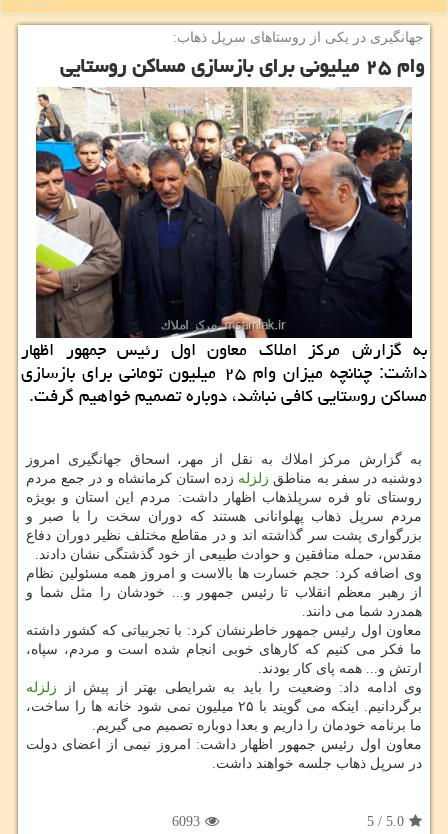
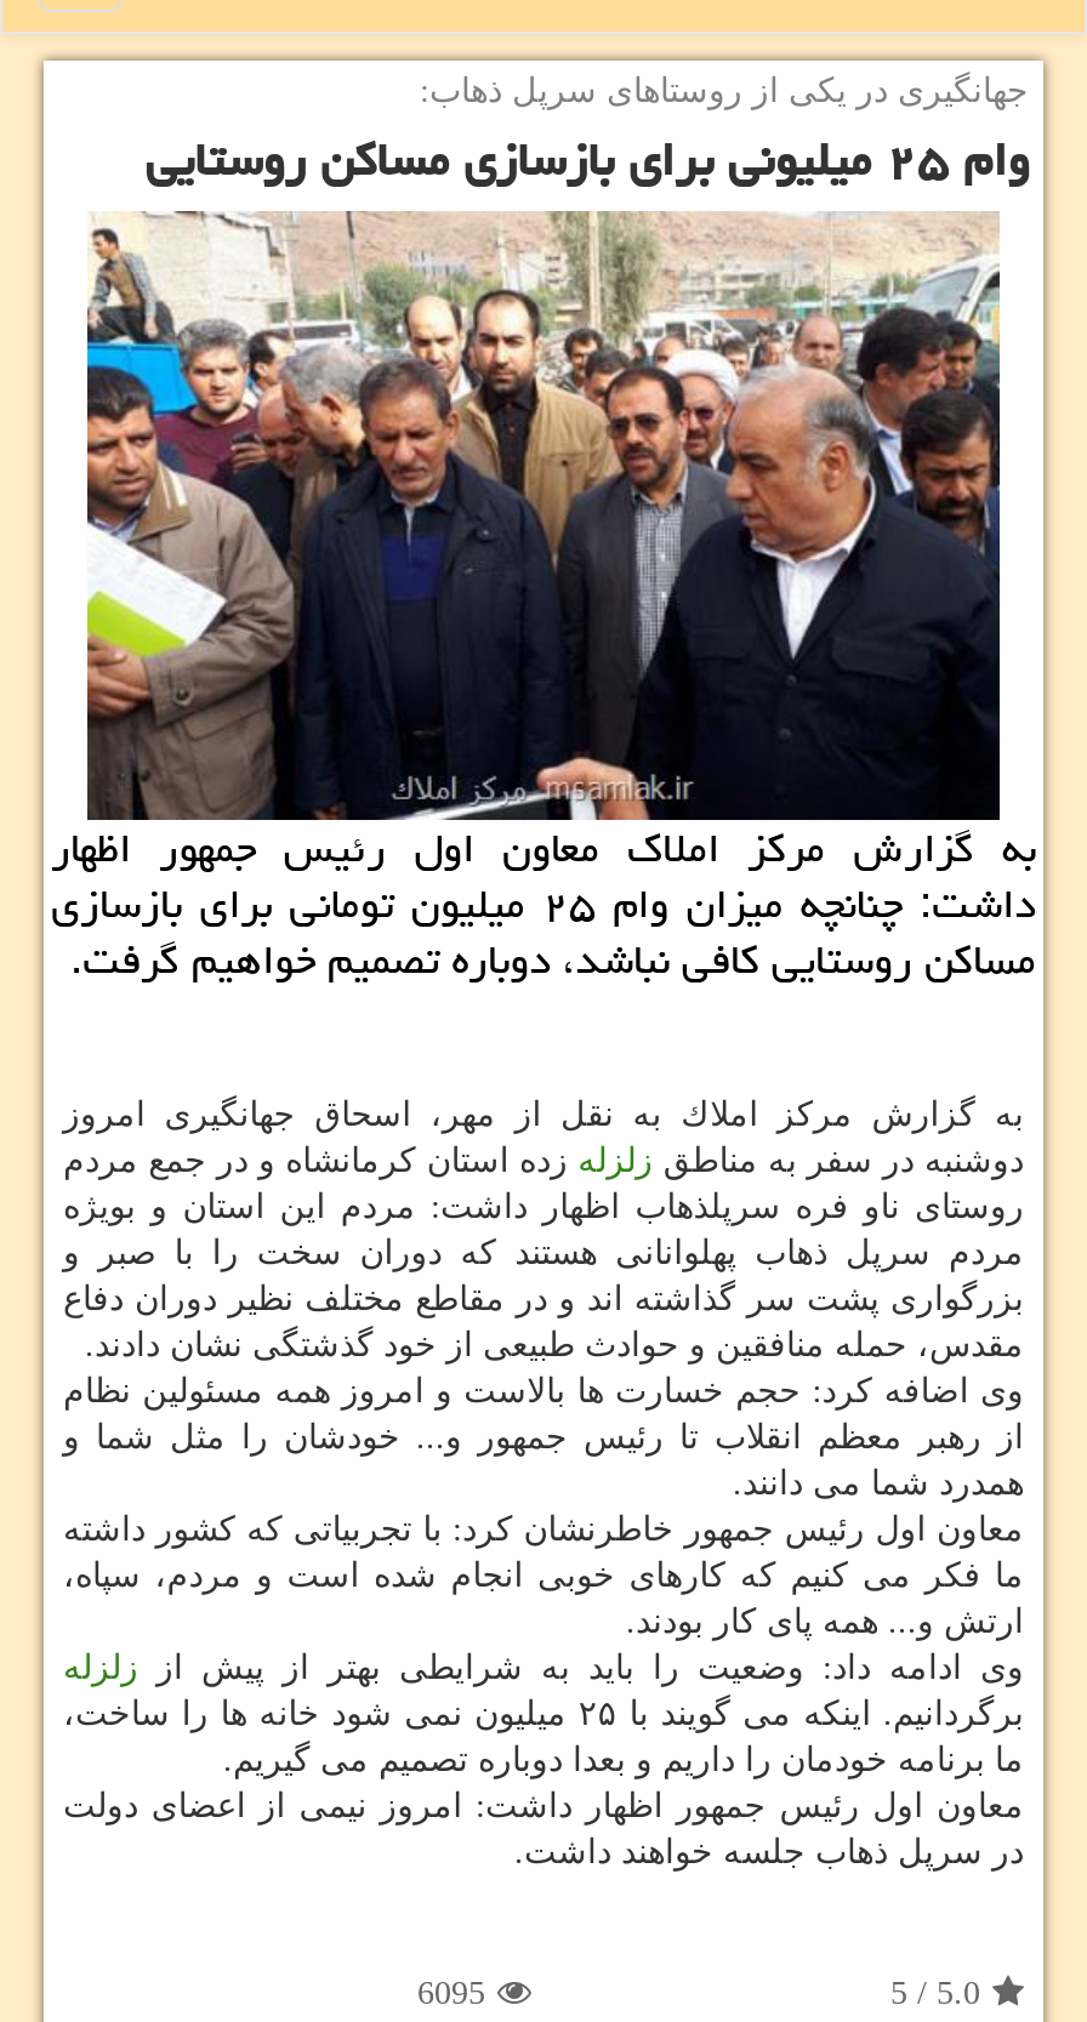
- 6093
+ 6095
